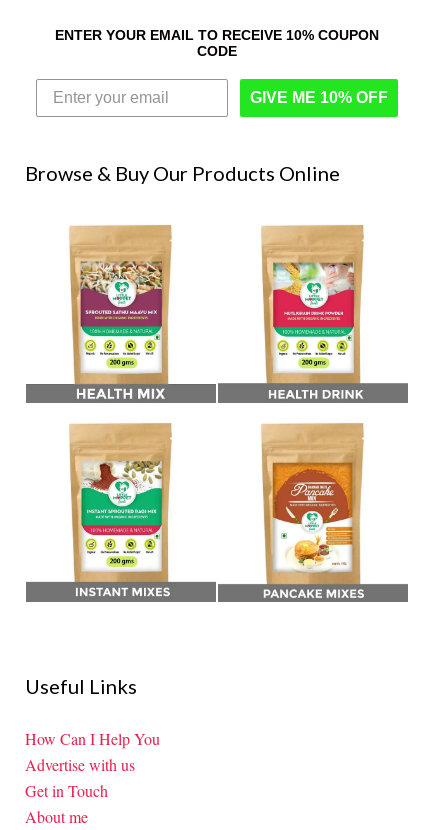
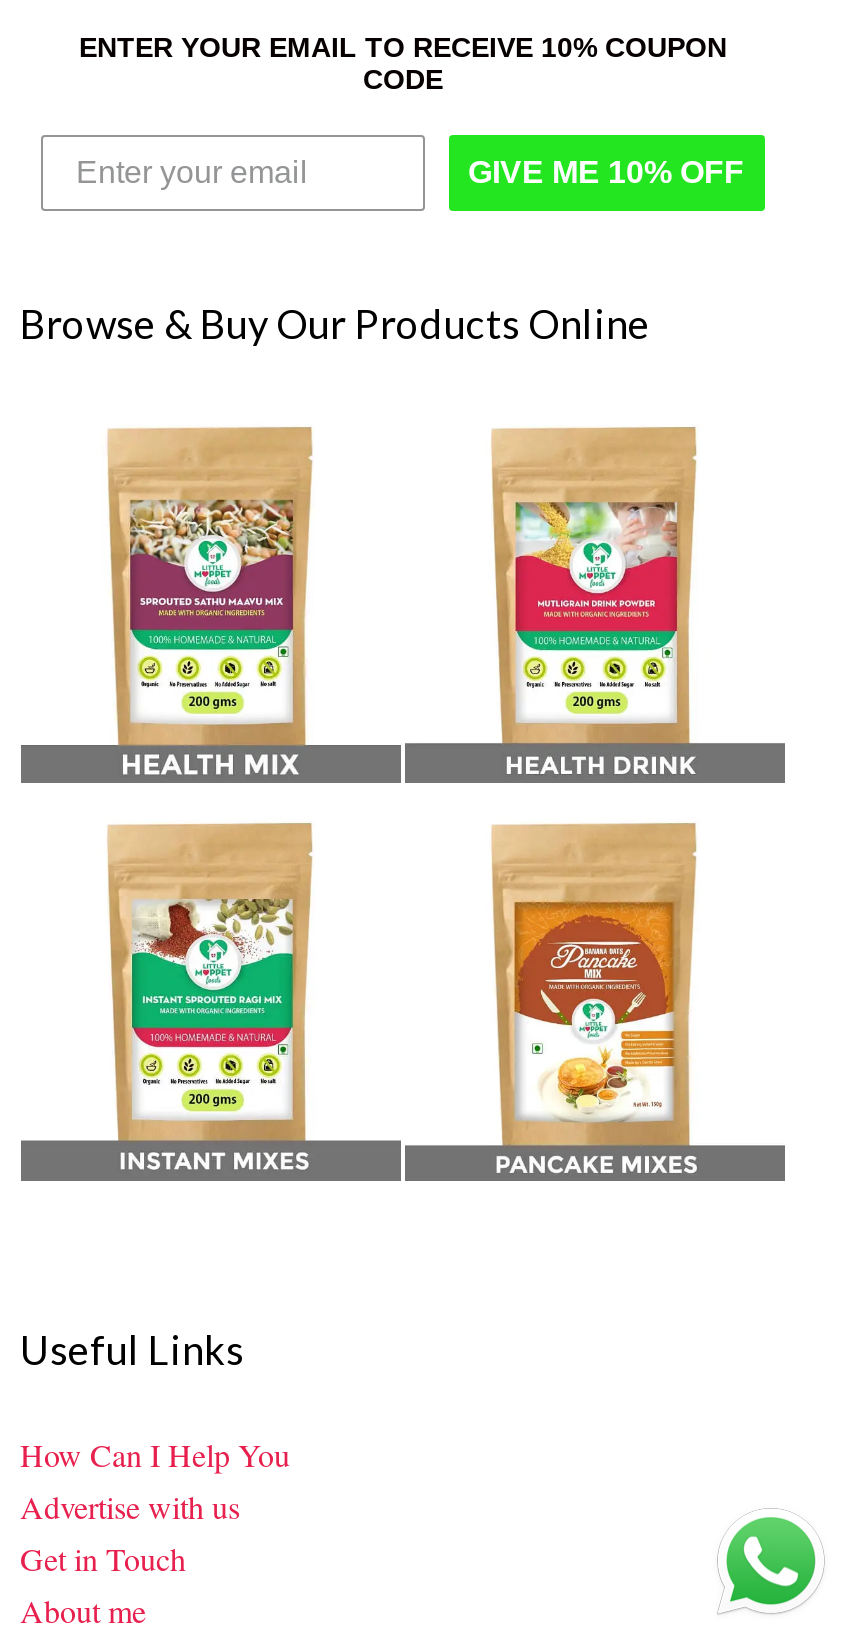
+ [image]
